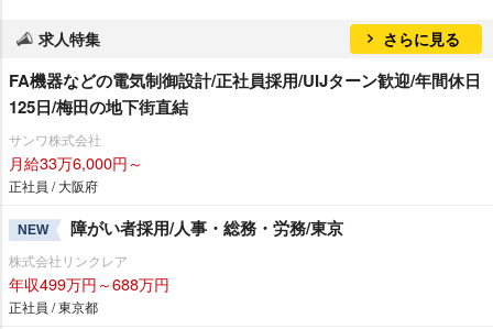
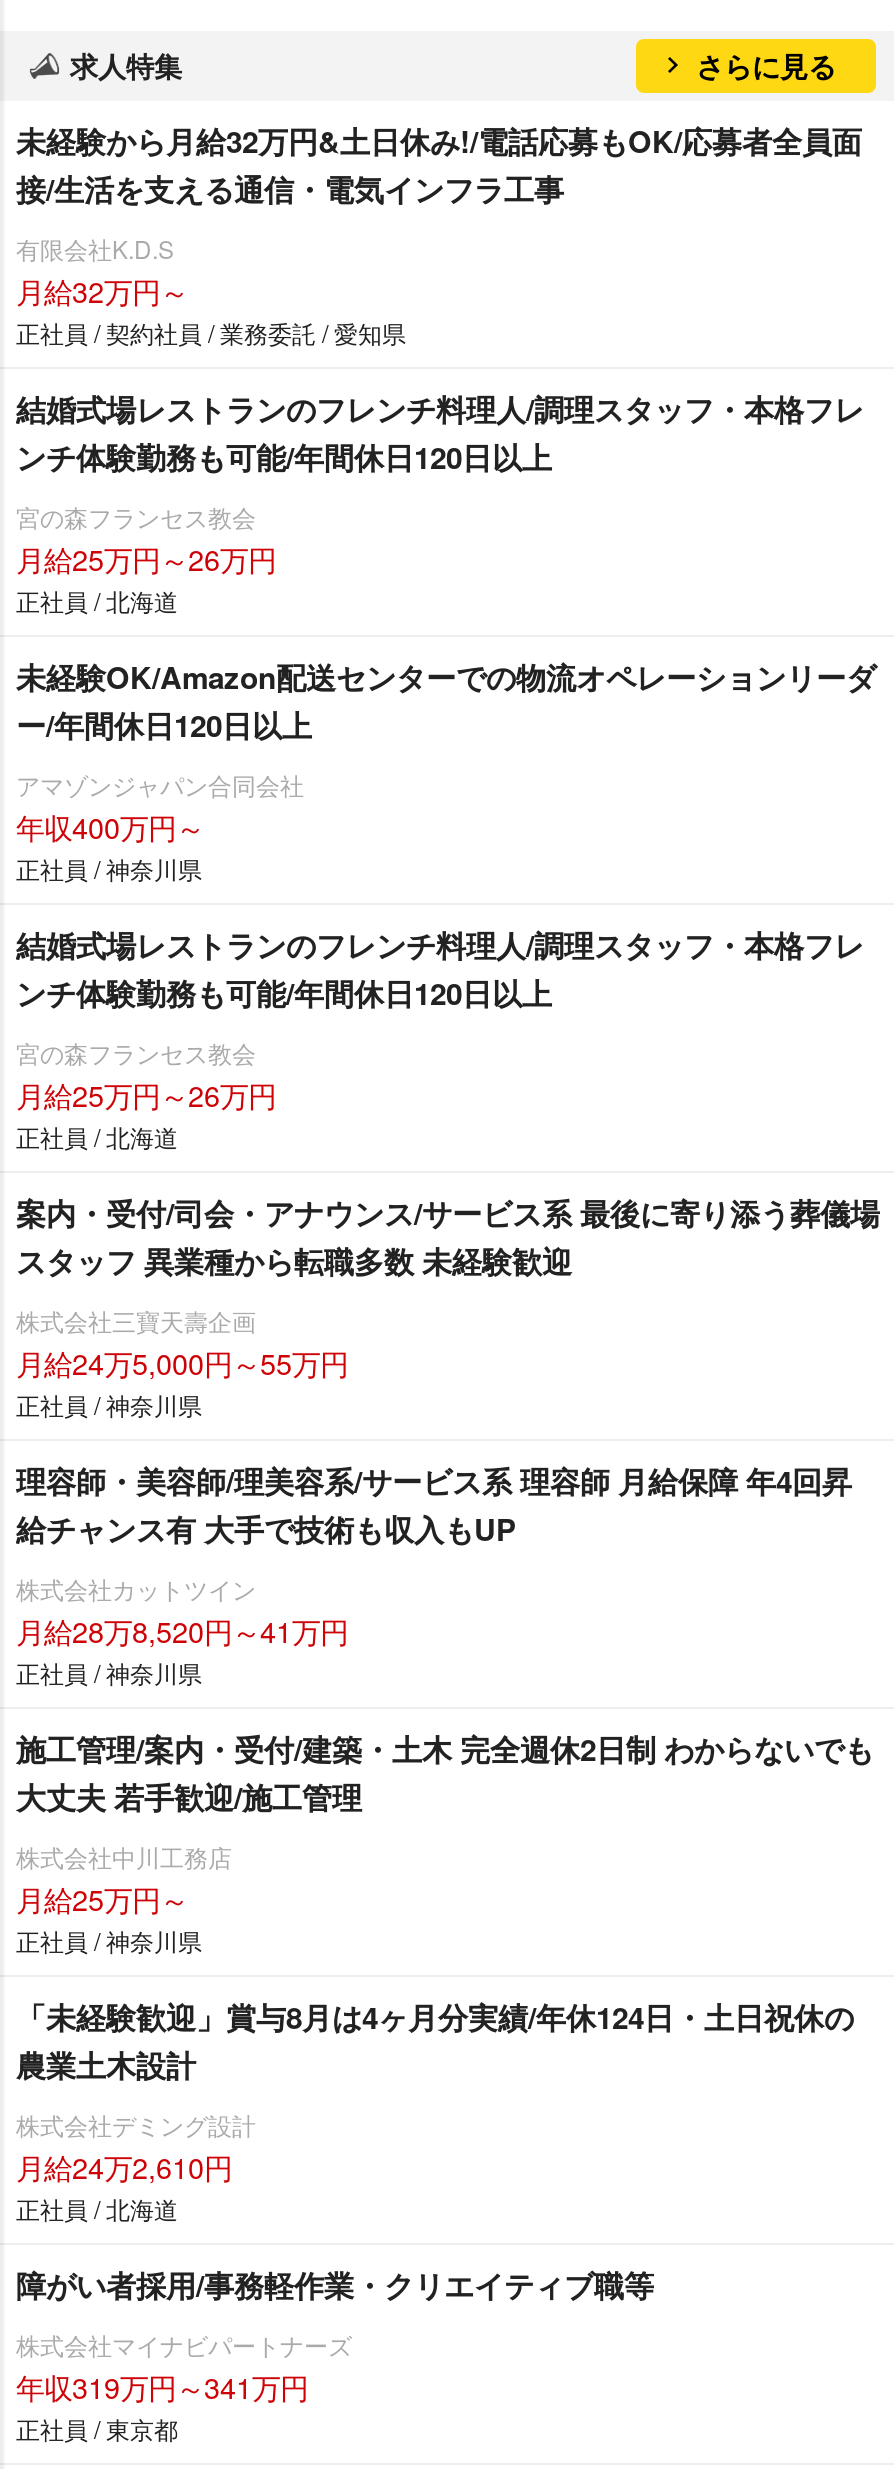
- FA機器などの電気制御設計/正社員採用/UIJターン歓迎/年間休日
- 125日/梅田の地下街直結
- サンワ株式会社
- 月給33万6,000円～
- 正社員 / 大阪府
- NEW
- 障がい者採用/人事・総務・労務/東京
- 株式会社リンクレア
- 年収499万円～688万円
+ 未経験から月給32万円&土日休み!/電話応募もOK/応募者全員面
+ 接/生活を支える通信・電気インフラ工事
+ 有限会社K.D.S
+ 月給32万円～
+ 正社員 / 契約社員 / 業務委託 / 愛知県
+ 結婚式場レストランのフレンチ料理人/調理スタッフ・本格フレ
+ ンチ体験勤務も可能/年間休日120日以上
+ 宮の森フランセス教会
+ 月給25万円～26万円
+ 正社員 / 北海道
+ 未経験OK/Amazon配送センターでの物流オペレーションリーダ
+ ー/年間休日120日以上
+ アマゾンジャパン合同会社
+ 年収400万円～
+ 正社員 / 神奈川県
+ 結婚式場レストランのフレンチ料理人/調理スタッフ・本格フレ
+ ンチ体験勤務も可能/年間休日120日以上
+ 宮の森フランセス教会
+ 月給25万円～26万円
+ 正社員 / 北海道
+ 案内・受付/司会・アナウンス/サービス系 最後に寄り添う葬儀場
+ スタッフ 異業種から転職多数 未経験歓迎
+ 株式会社三寶天壽企画
+ 月給24万5,000円～55万円
+ 正社員 / 神奈川県
+ 理容師・美容師/理美容系/サービス系 理容師 月給保障 年4回昇
+ 給チャンス有 大手で技術も収入もUP
+ 株式会社カットツイン
+ 月給28万8,520円～41万円
+ 正社員 / 神奈川県
+ 施工管理/案内・受付/建築・土木 完全週休2日制 わからないでも
+ 大丈夫 若手歓迎/施工管理
+ 株式会社中川工務店
+ 月給25万円～
+ 正社員 / 神奈川県
+ 「未経験歓迎」賞与8月は4ヶ月分実績/年休124日・土日祝休の
+ 農業土木設計
+ 株式会社デミング設計
+ 月給24万2,610円
+ 正社員 / 北海道
+ 障がい者採用/事務軽作業・クリエイティブ職等
+ 株式会社マイナビパートナーズ
+ 年収319万円～341万円
